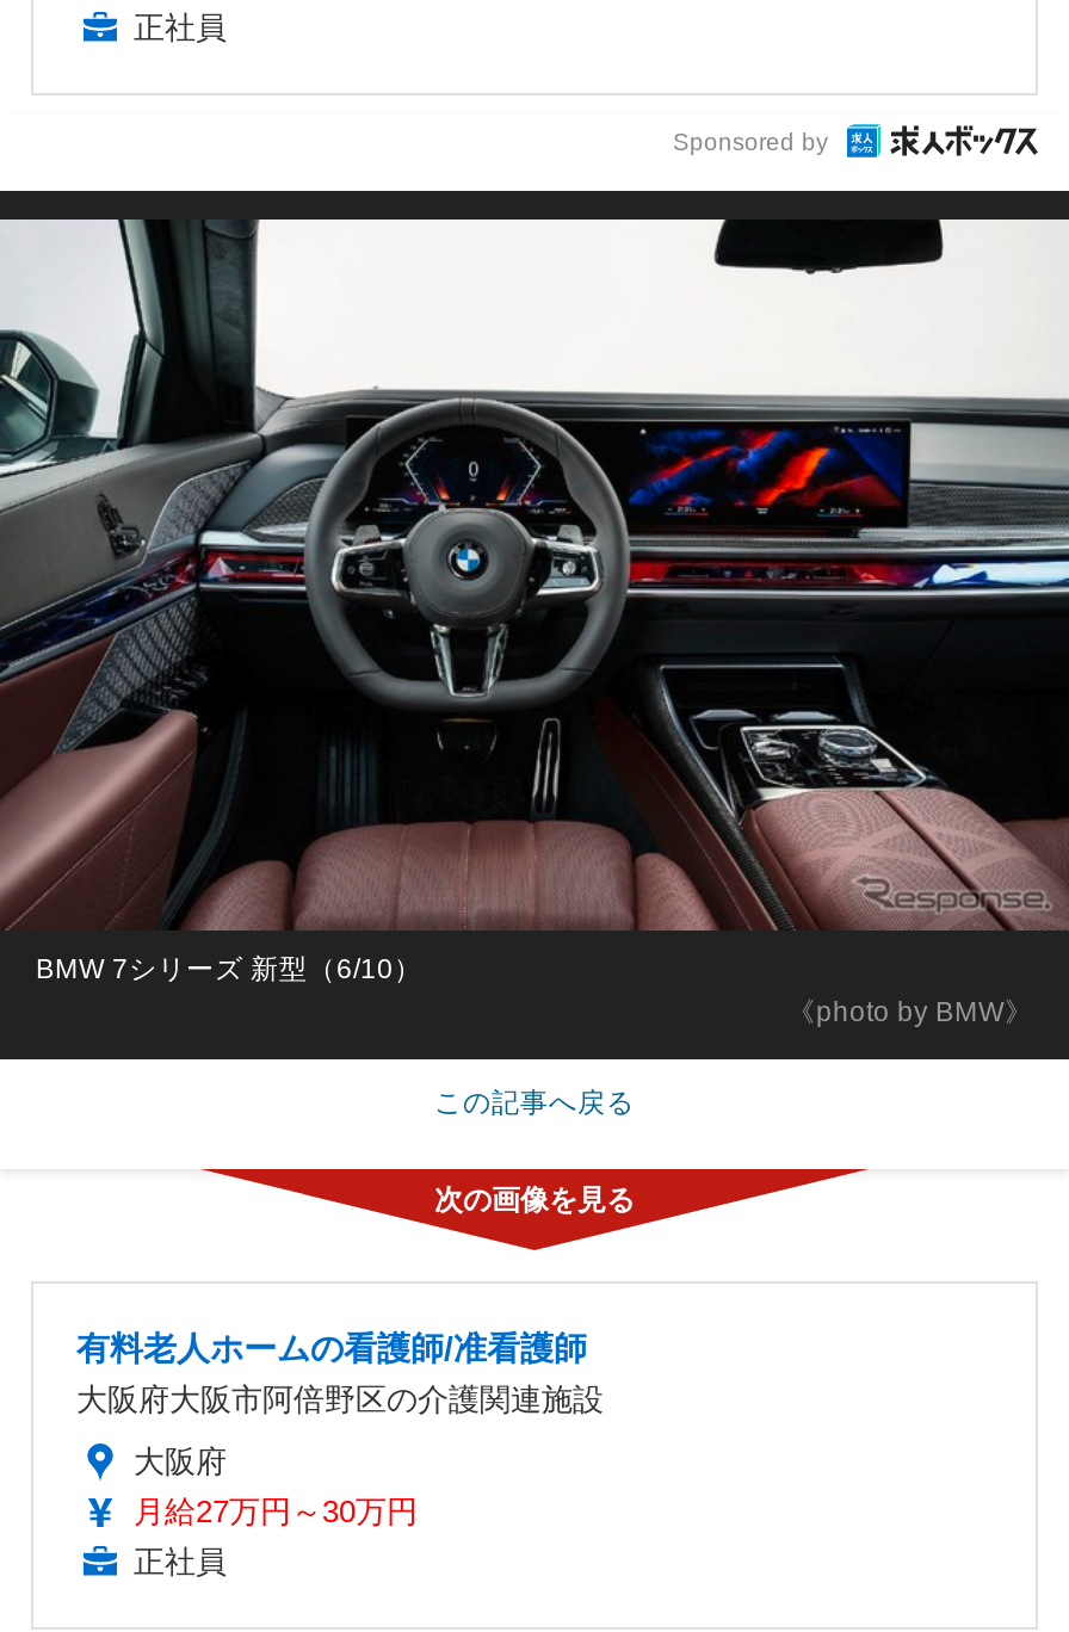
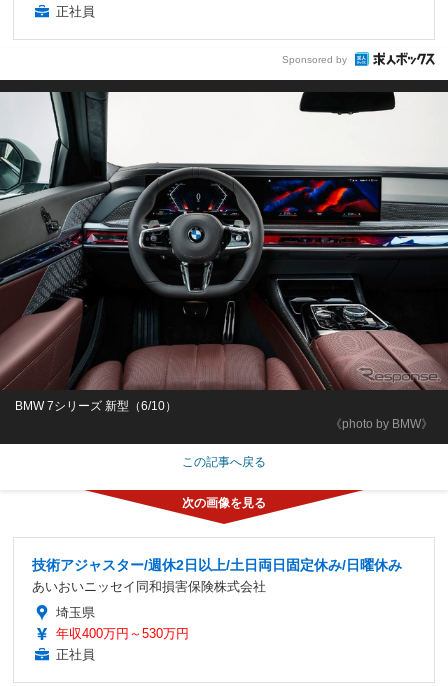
- 有料老人ホームの看護師/准看護師
- 大阪府大阪市阿倍野区の介護関連施設
+ 技術アジャスター/週休2日以上/土日両日固定休み/日曜休み
+ あいおいニッセイ同和損害保険株式会社

- 大阪府
- 月給27万円～30万円
+ 埼玉県
+ 年収400万円～530万円
